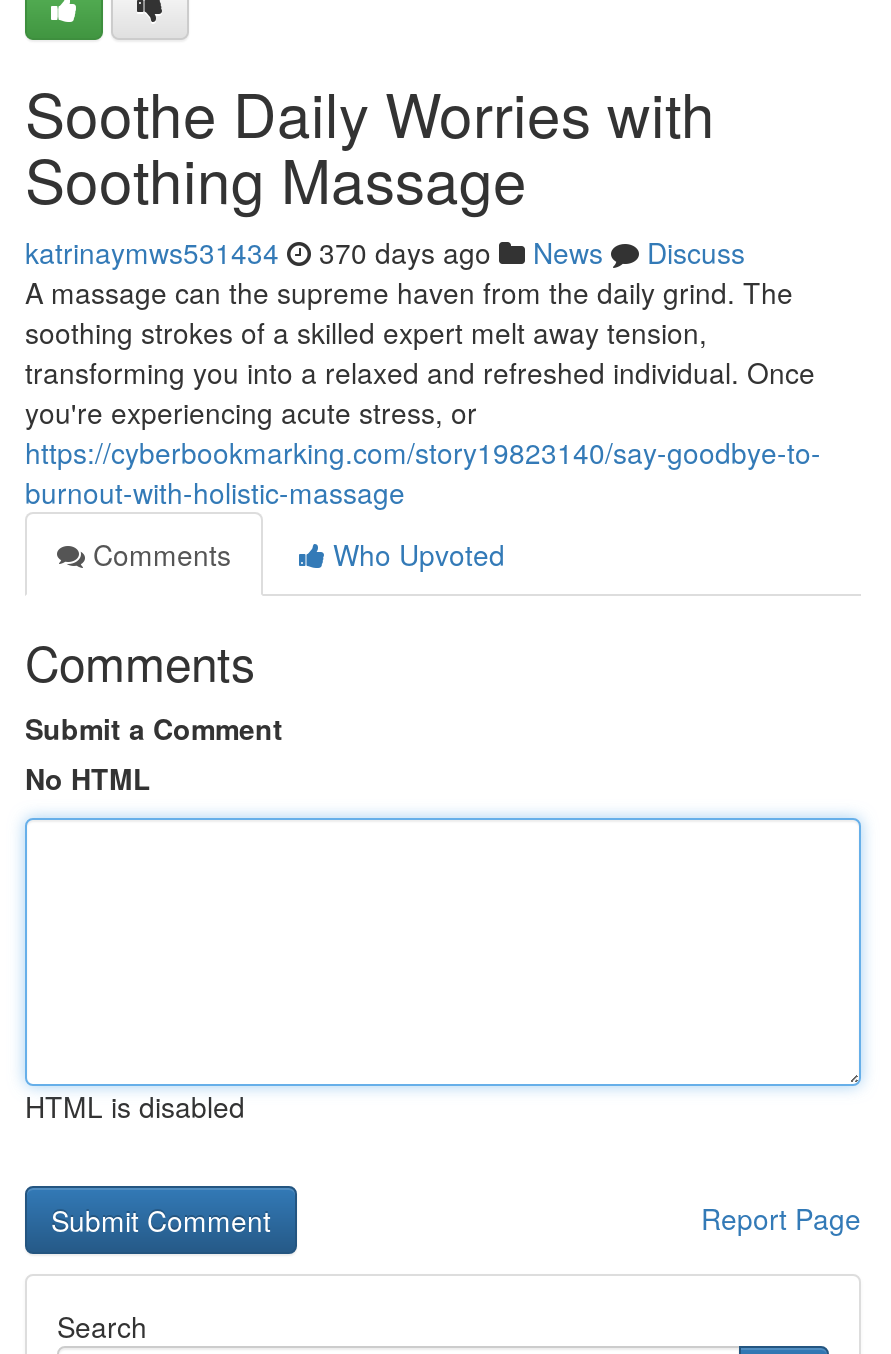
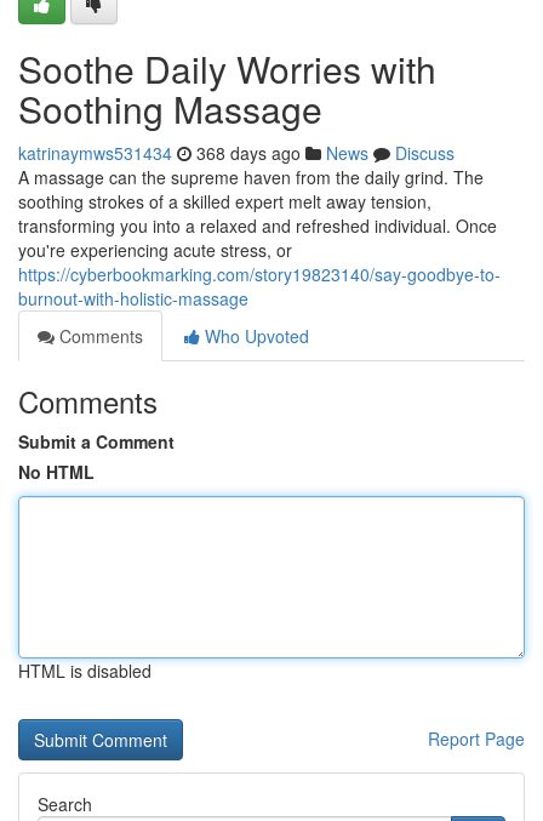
- katrinaymws531434 370 days ago News Discuss
+ katrinaymws531434 368 days ago News Discuss
